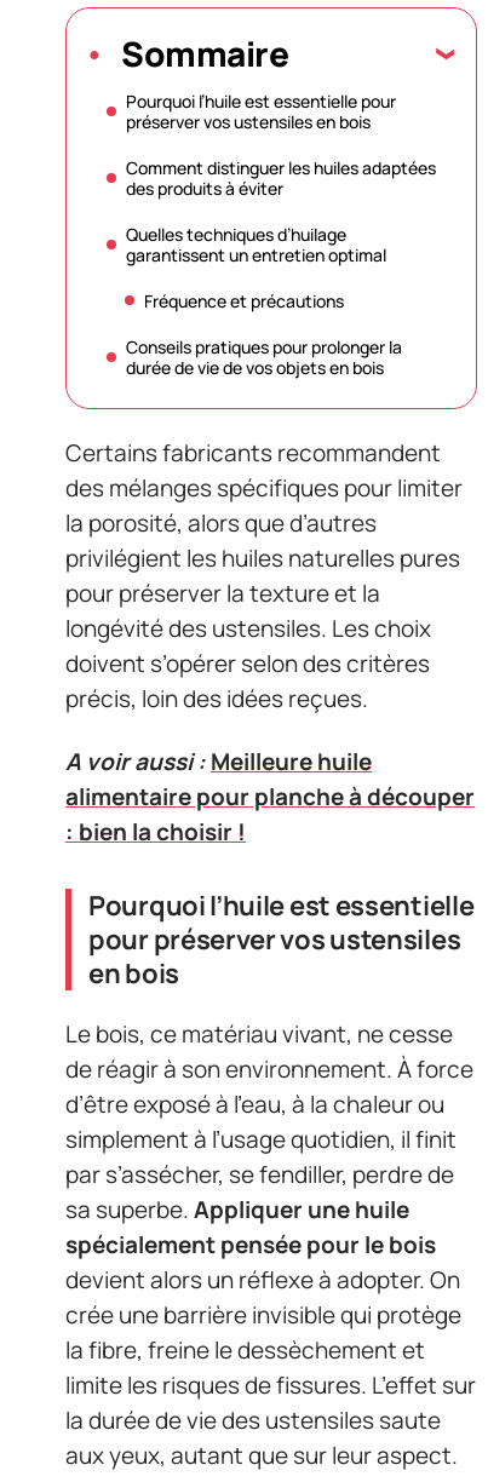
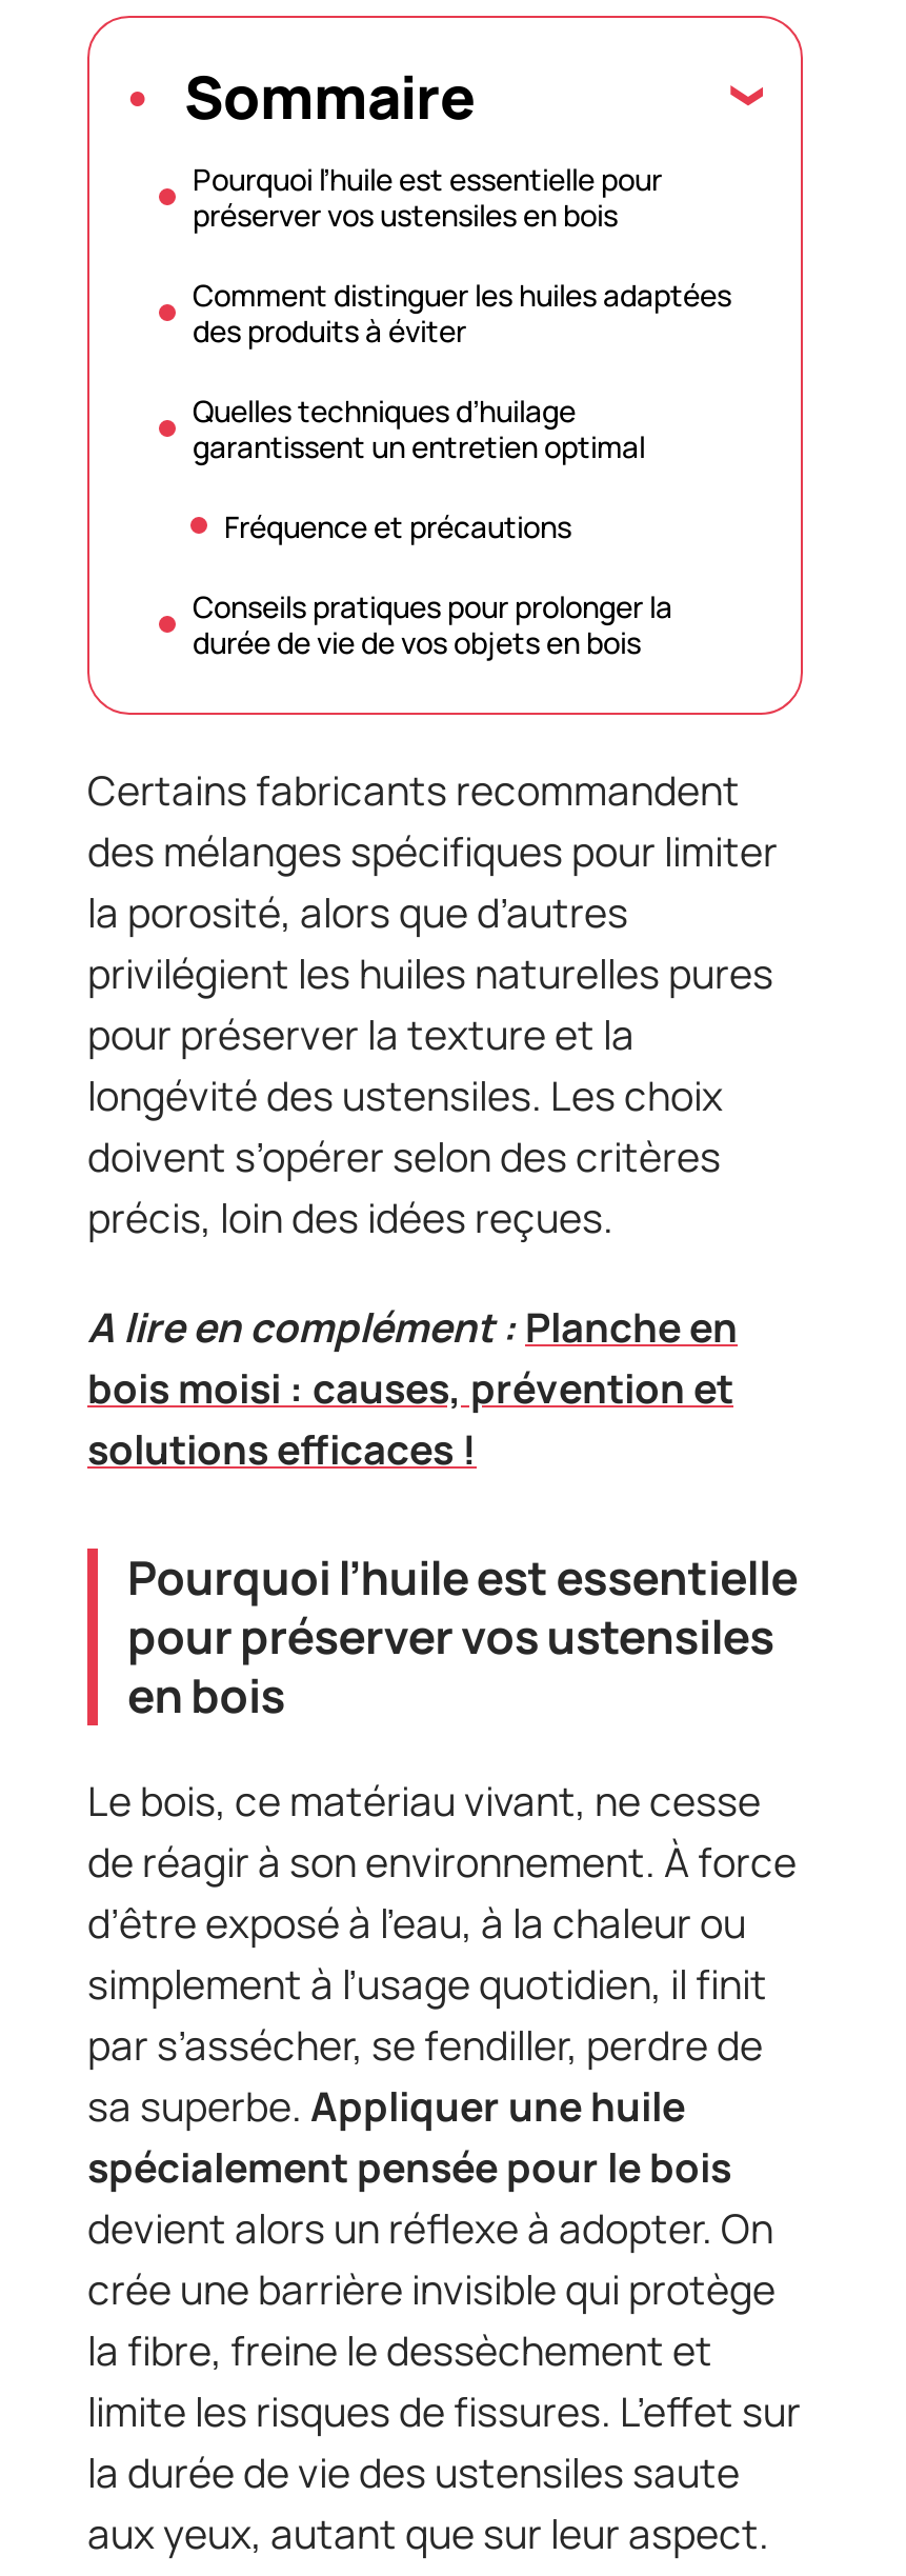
- A voir aussi : Meilleure huile
- alimentaire pour planche à découper
- : bien la choisir !
+ A lire en complément : Planche en
+ bois moisi : causes, prévention et
+ solutions efficaces !
